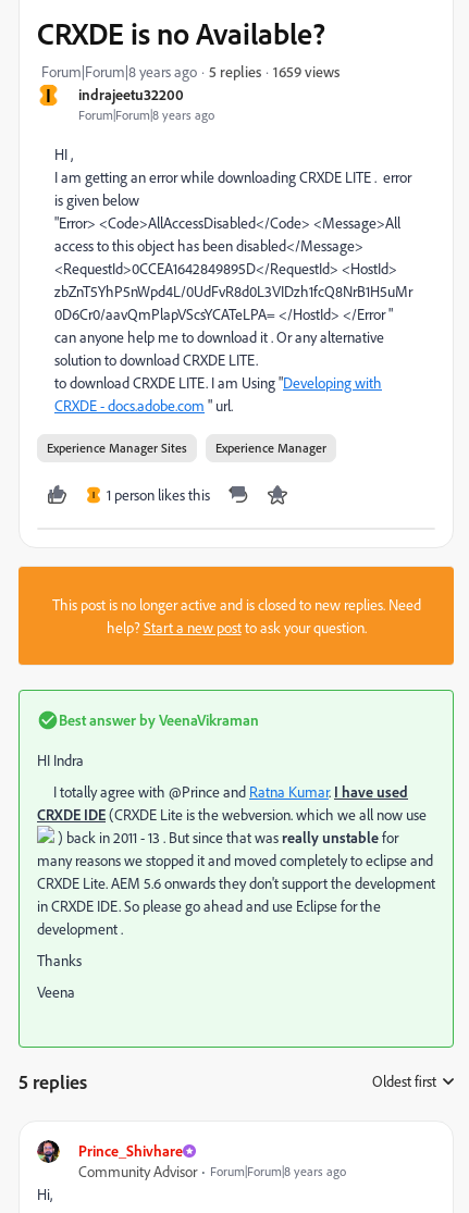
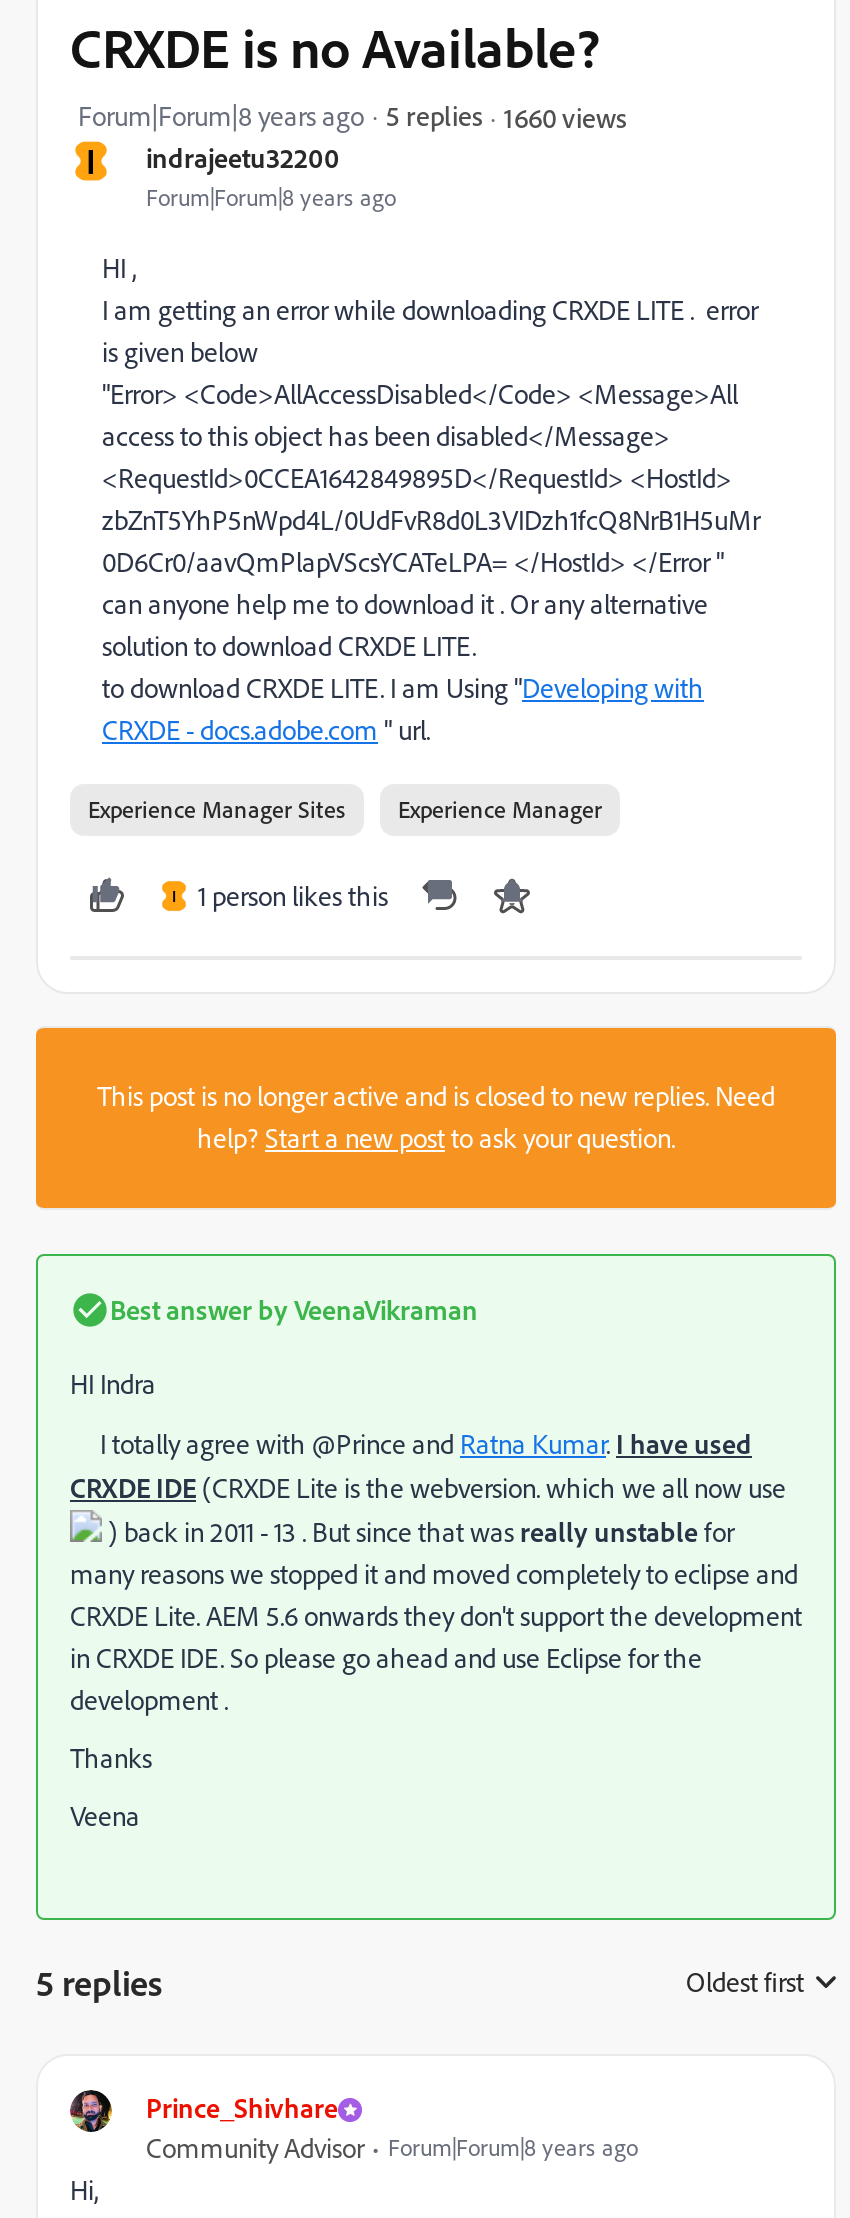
- 1659 views
+ 1660 views
